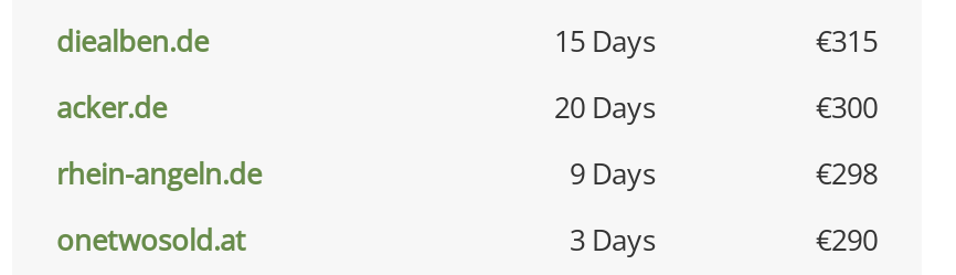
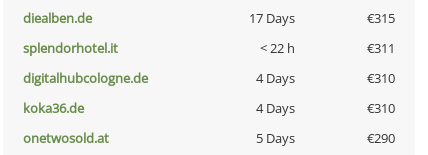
- 15 Days
+ 17 Days

- acker.de
- 20 Days
- €300
- rhein-angeln.de
- 9 Days
- €298
+ splendorhotel.it
+ < 22 h
+ €311
+ digitalhubcologne.de
+ 4 Days
+ €310
+ koka36.de
+ 4 Days
+ €310

- 3 Days
+ 5 Days
